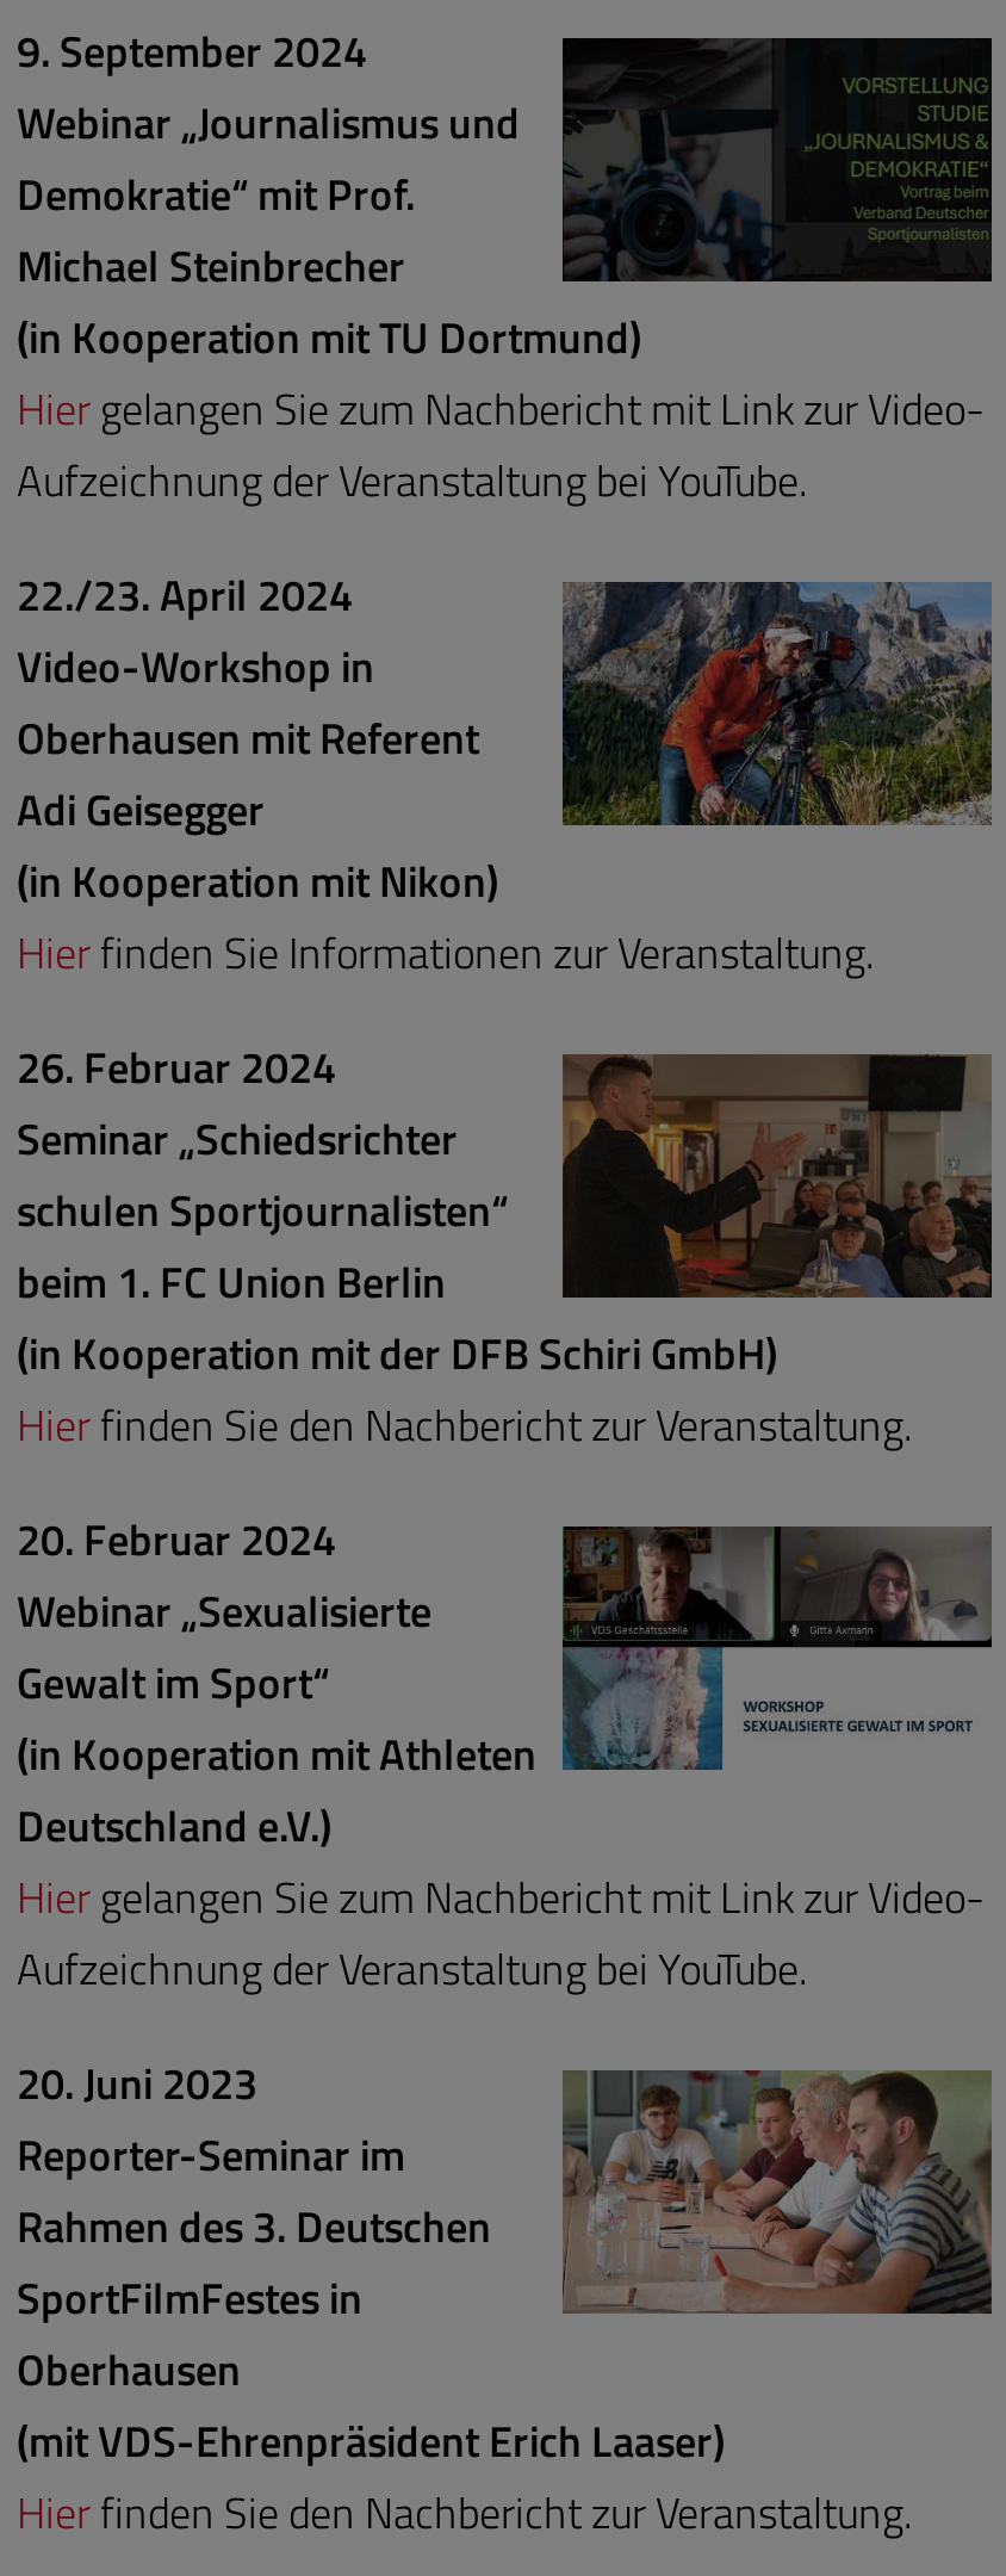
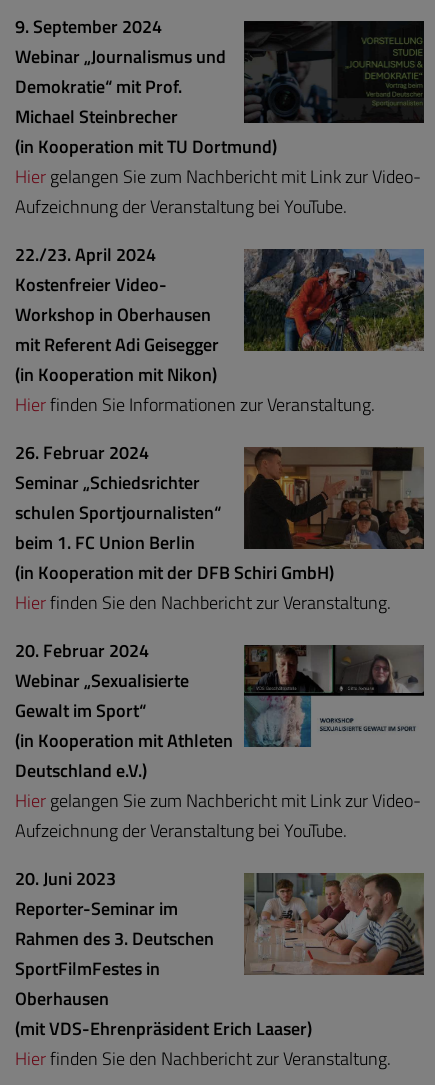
- Video-Workshop in
- Oberhausen mit Referent
- Adi Geisegger
+ Kostenfreier Video-
+ Workshop in Oberhausen
+ mit Referent Adi Geisegger
